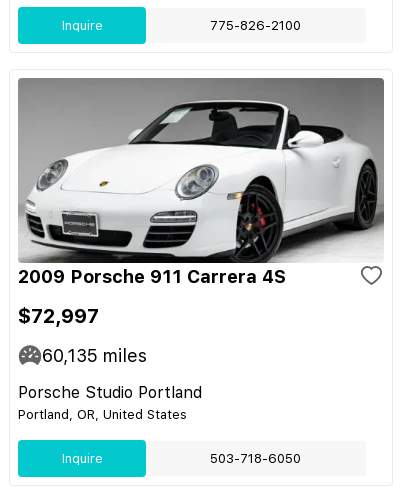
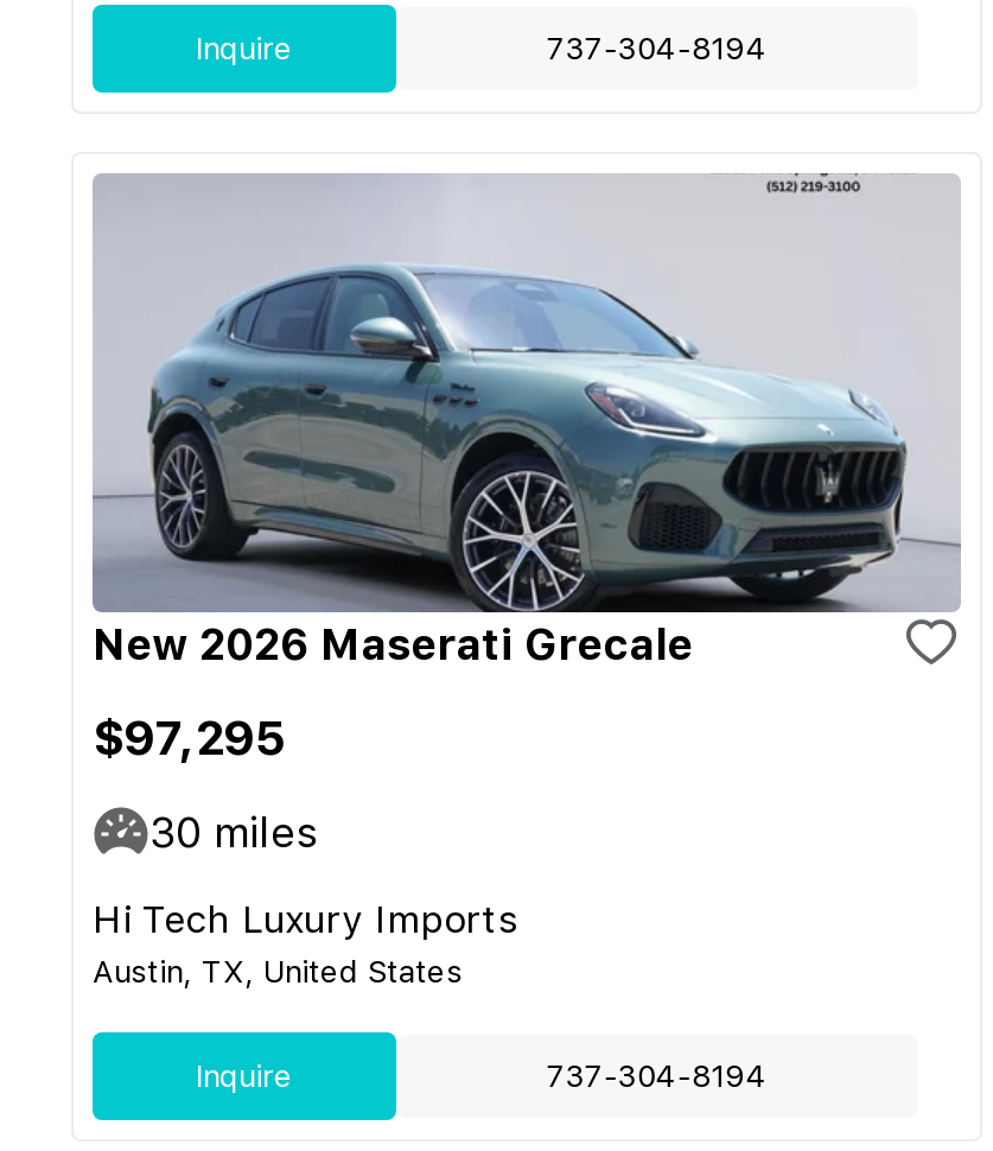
- 775-826-2100
+ 737-304-8194

- [image]
- 2009 Porsche 911 Carrera 4S
+ [image]
+ New 2026 Maserati Grecale

- $72,997
+ $97,295

- 60,135 miles
+ 30 miles

- Porsche Studio Portland
- Portland, OR, United States
+ Hi Tech Luxury Imports
+ Austin, TX, United States

- 503-718-6050
+ 737-304-8194
